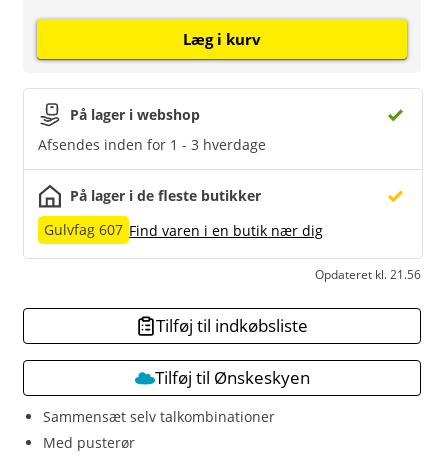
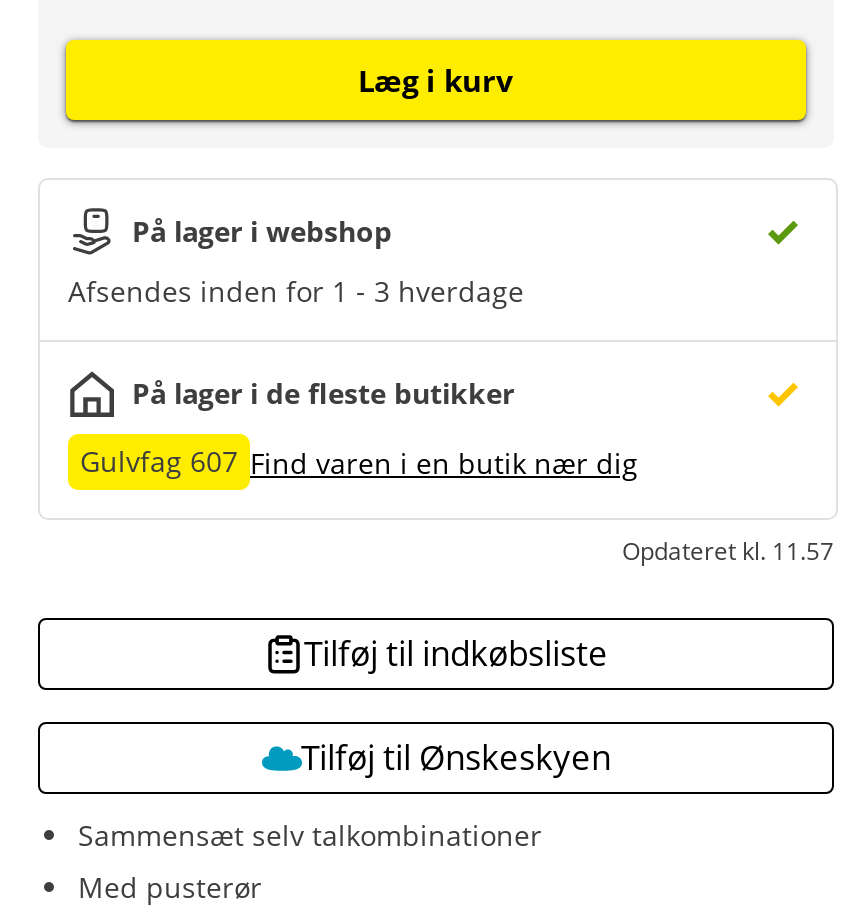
- Opdateret kl. 21.56
+ Opdateret kl. 11.57
